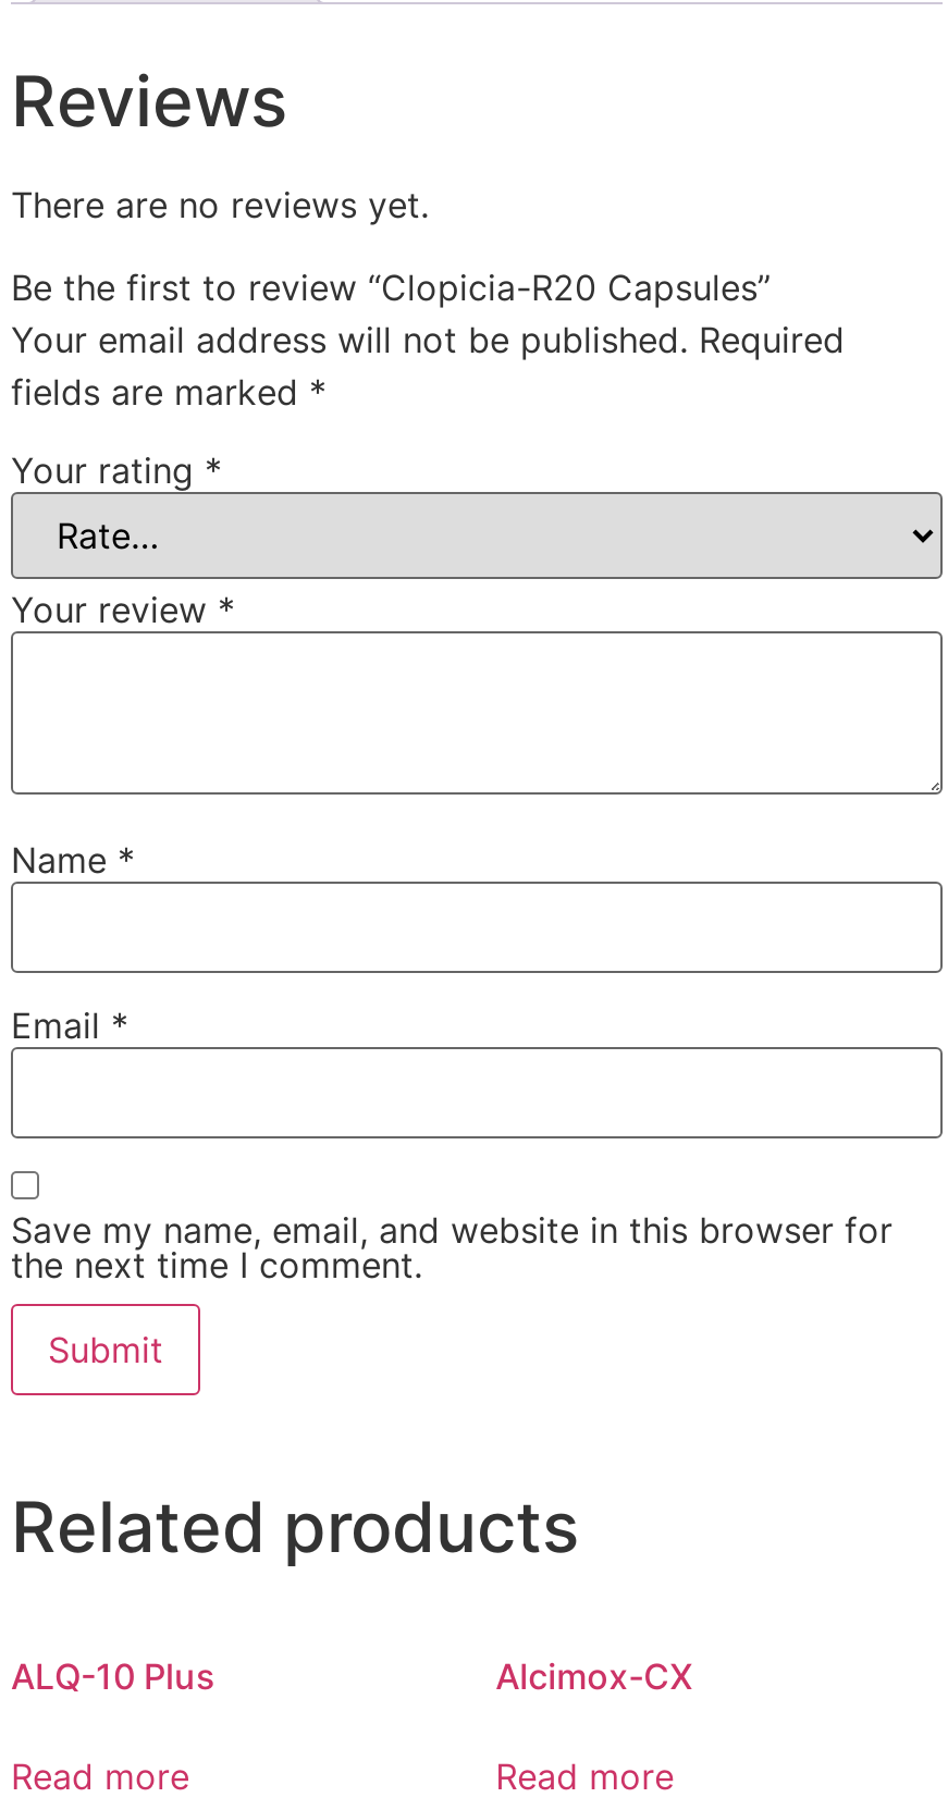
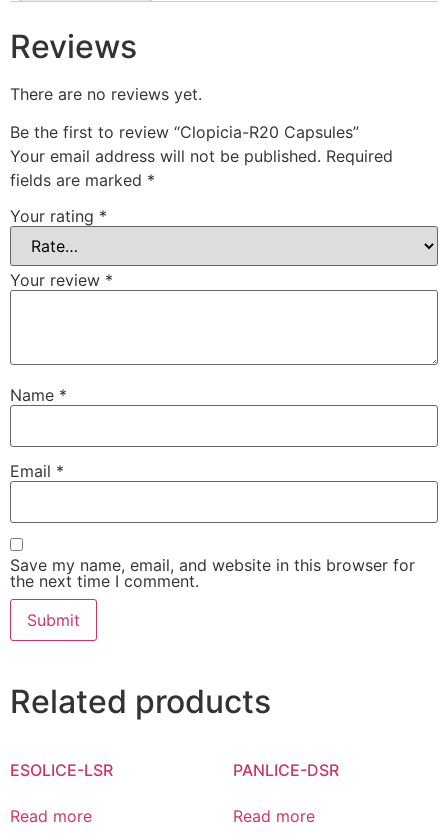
- ALQ-10 Plus
+ ESOLICE-LSR

- Alcimox-CX
+ PANLICE-DSR
